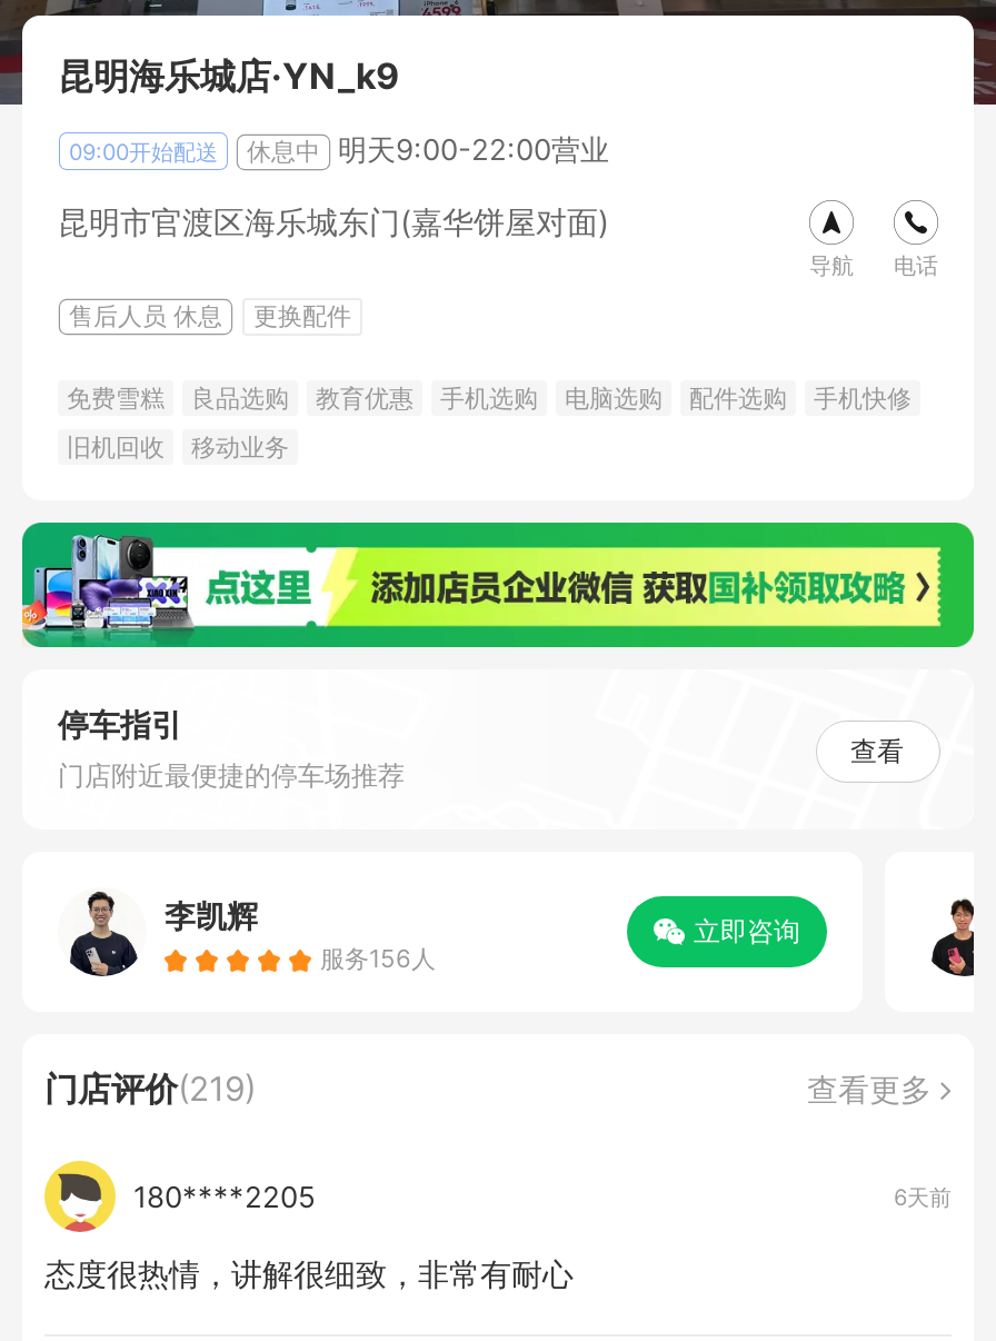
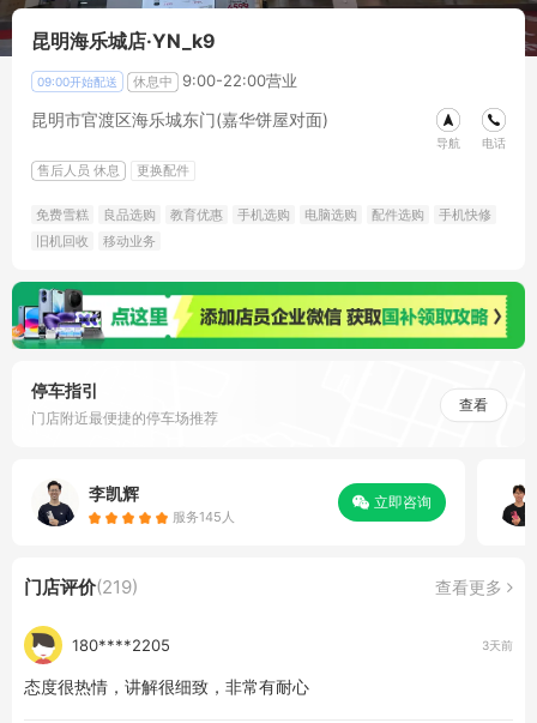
- 休息中 明天9:00-22:00营业
+ 休息中 9:00-22:00营业

- 服务156人
+ 服务145人

- 6天前
+ 3天前
